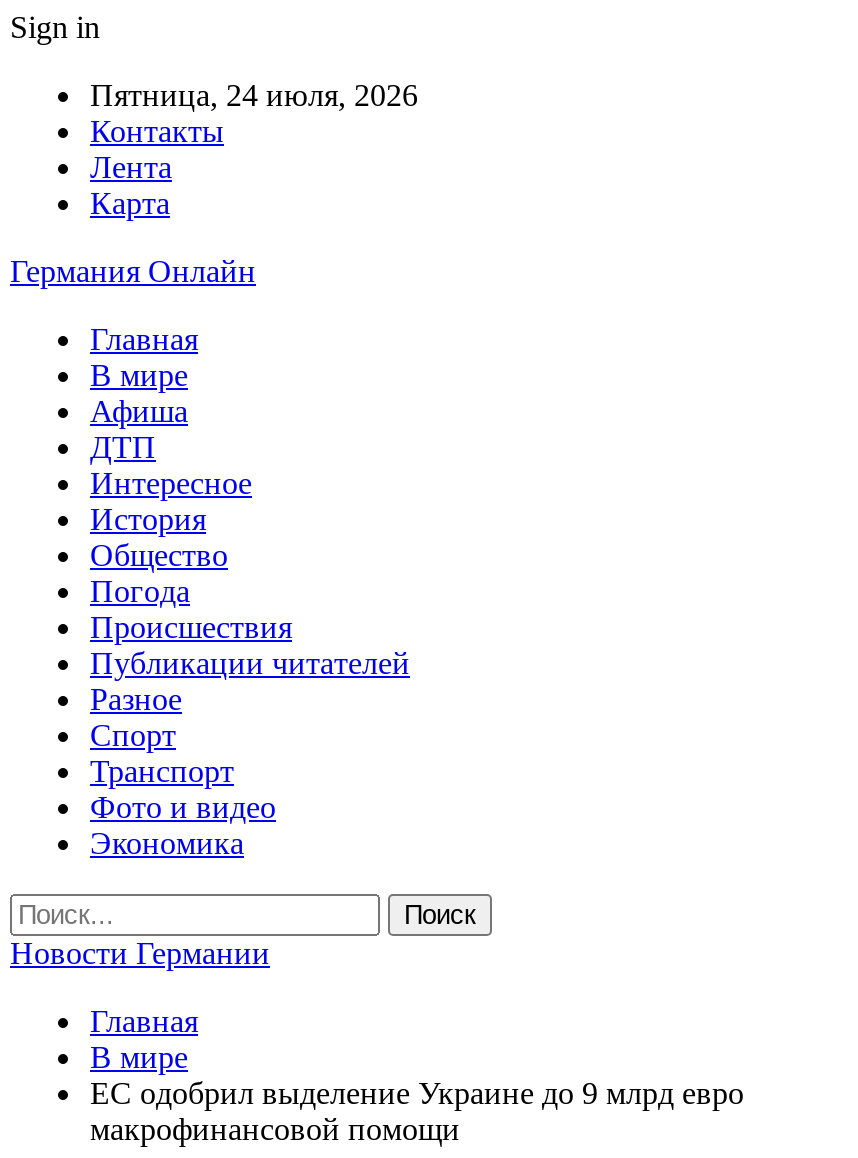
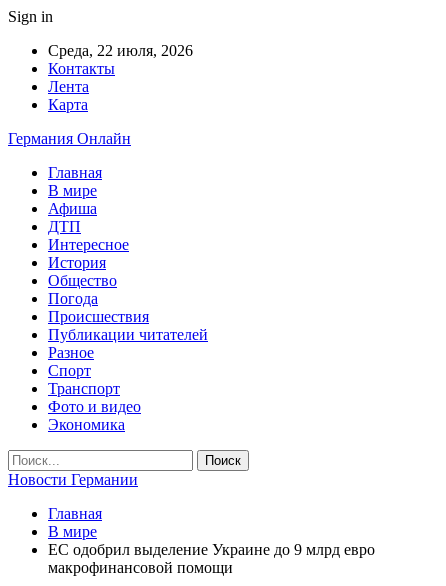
- Пятница, 24 июля, 2026
+ Среда, 22 июля, 2026
